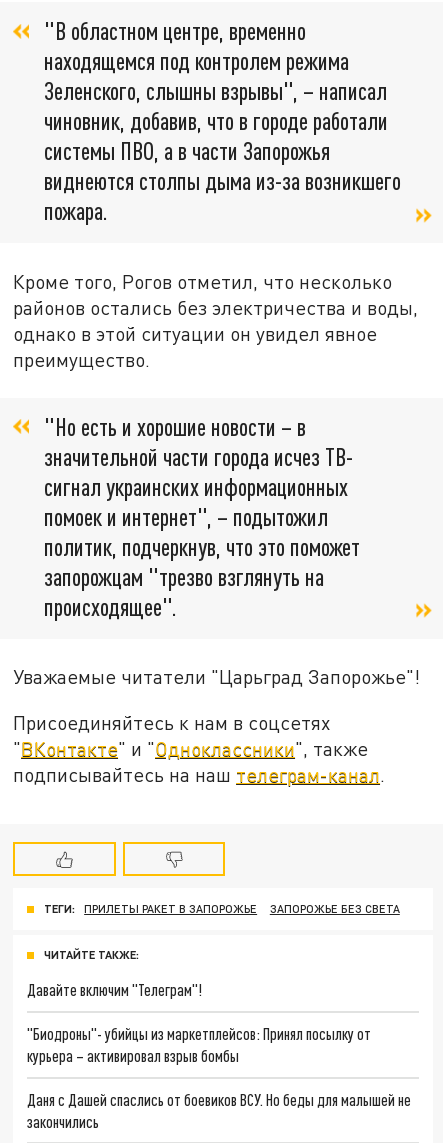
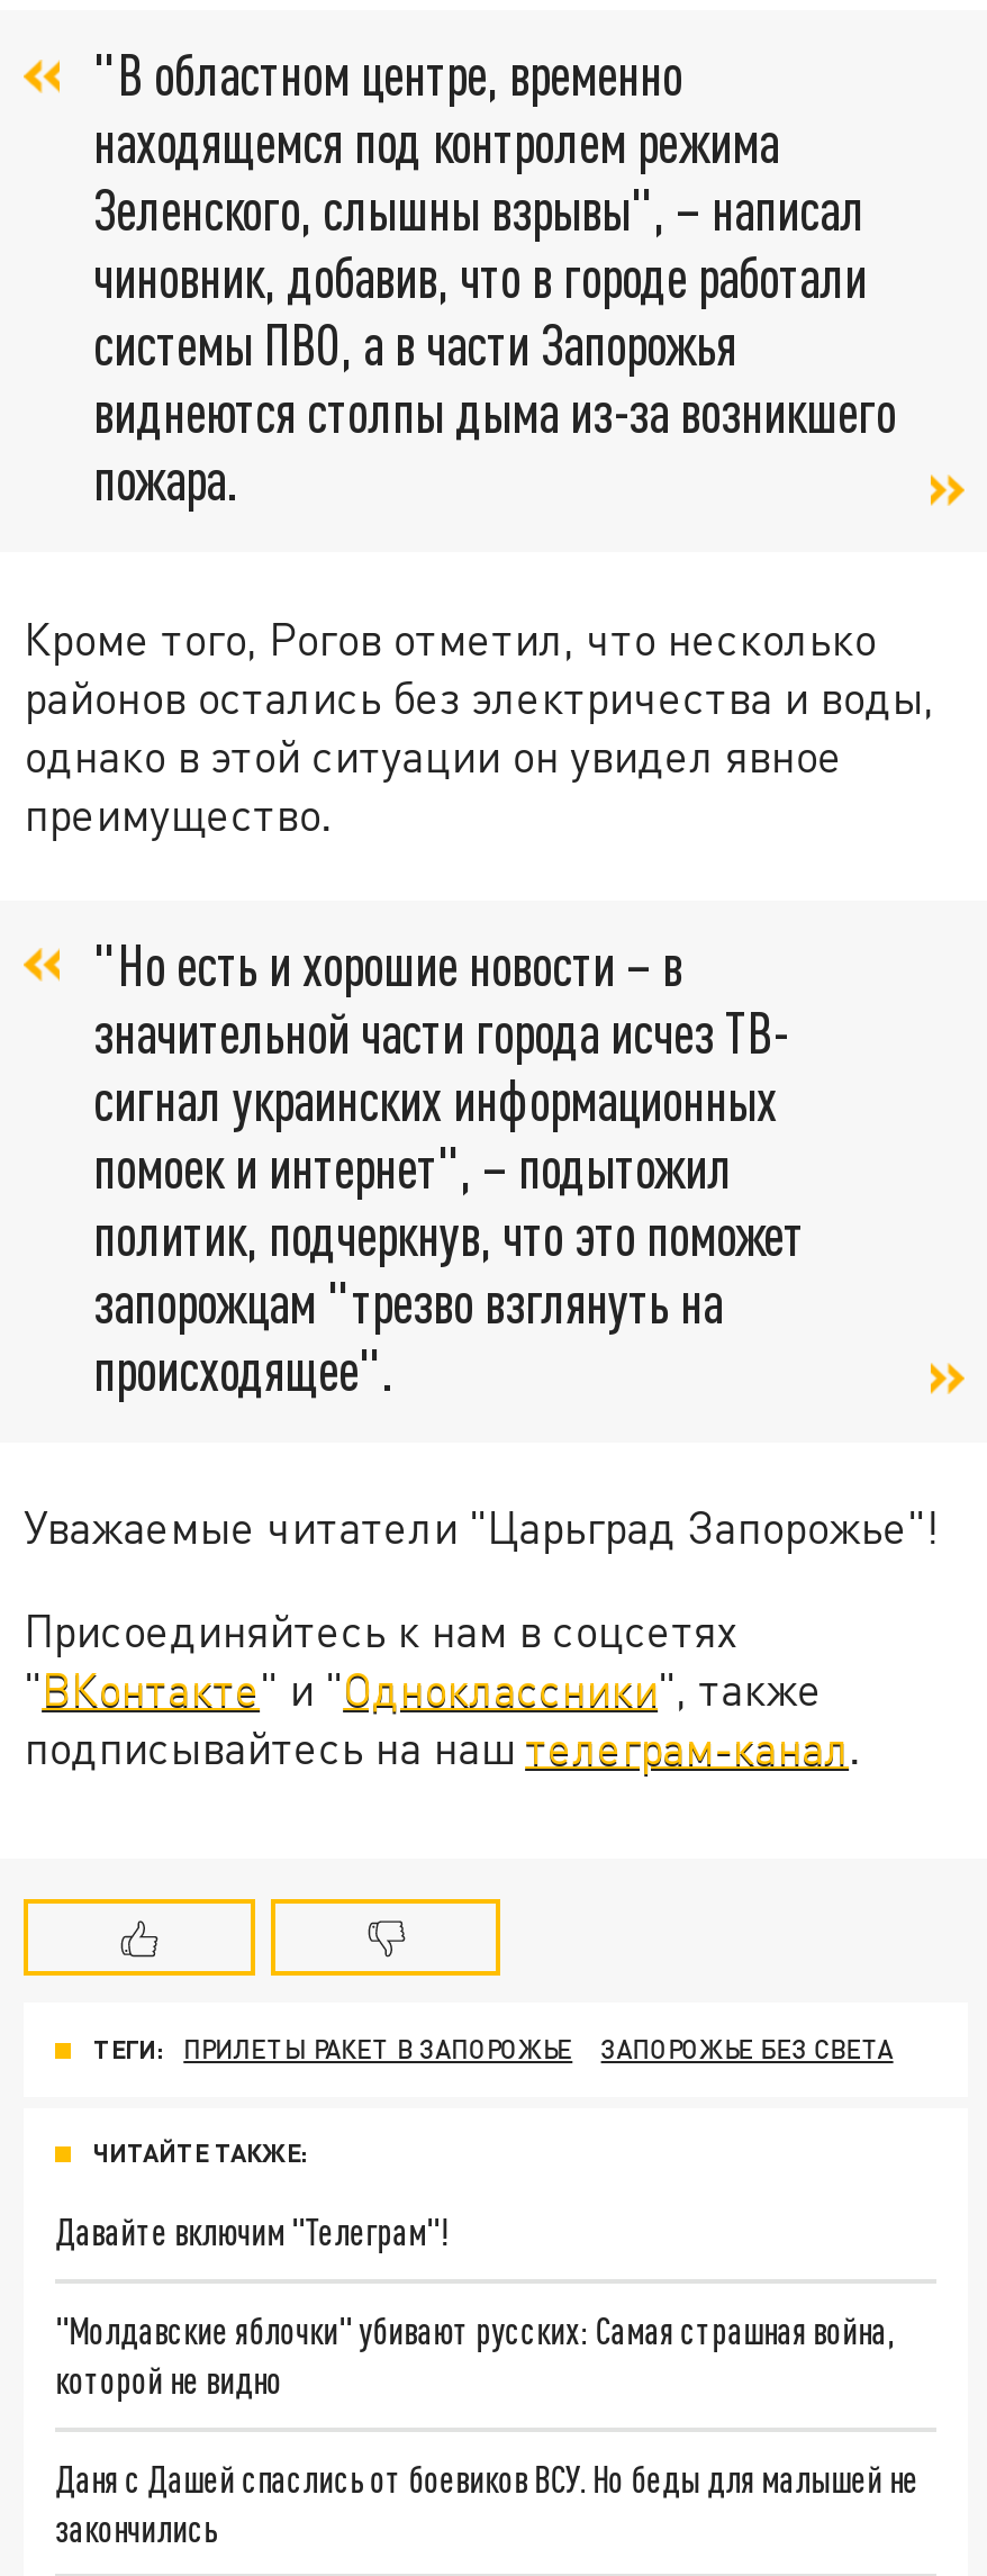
- "Биодроны"- убийцы из маркетплейсов: Принял посылку от
- курьера – активировал взрыв бомбы
+ "Молдавские яблочки" убивают русских: Самая страшная война,
+ которой не видно
